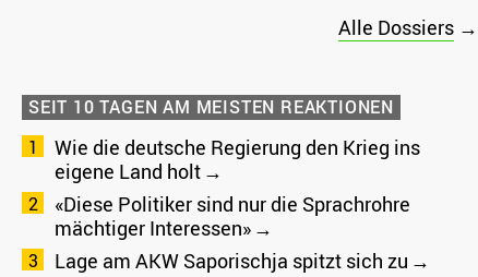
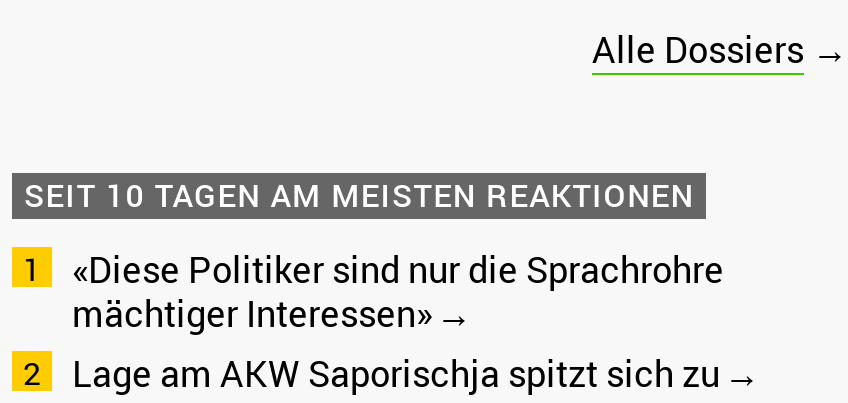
- Wie die deutsche Regierung den Krieg ins
- eigene Land holt
